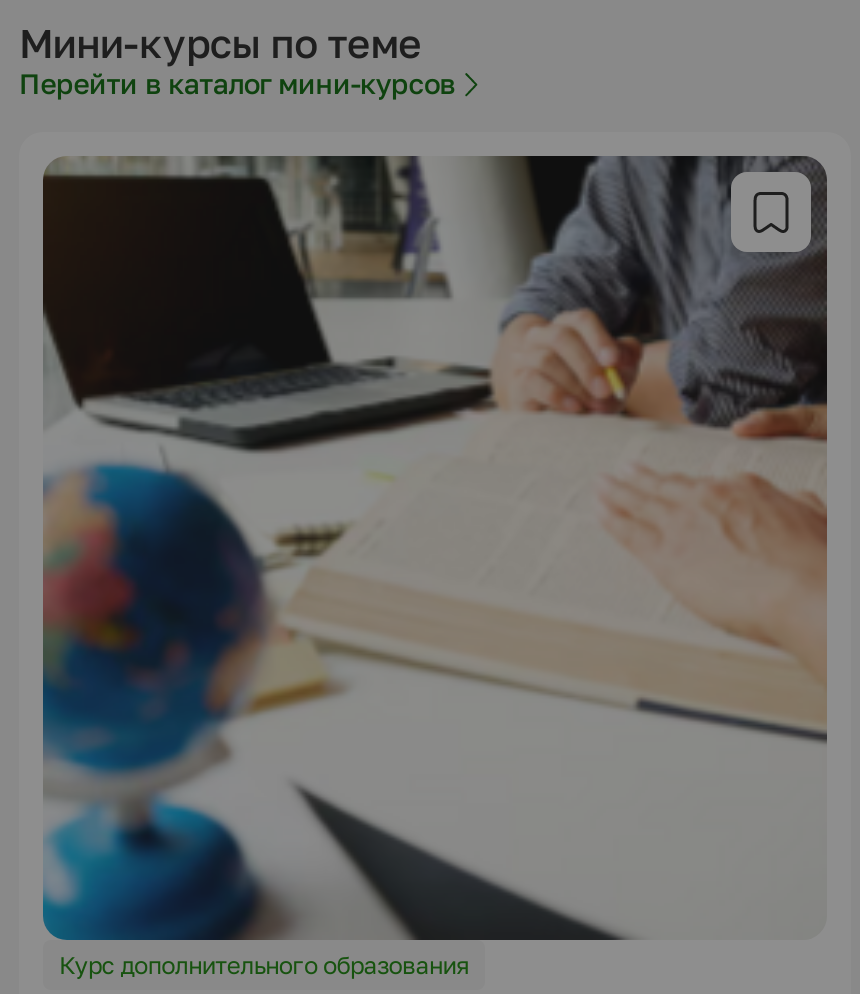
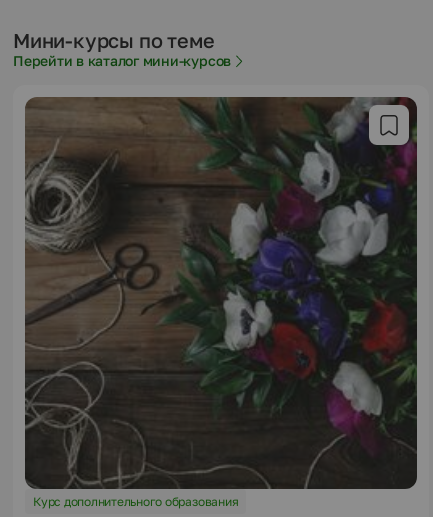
- [image]
+ [image]
